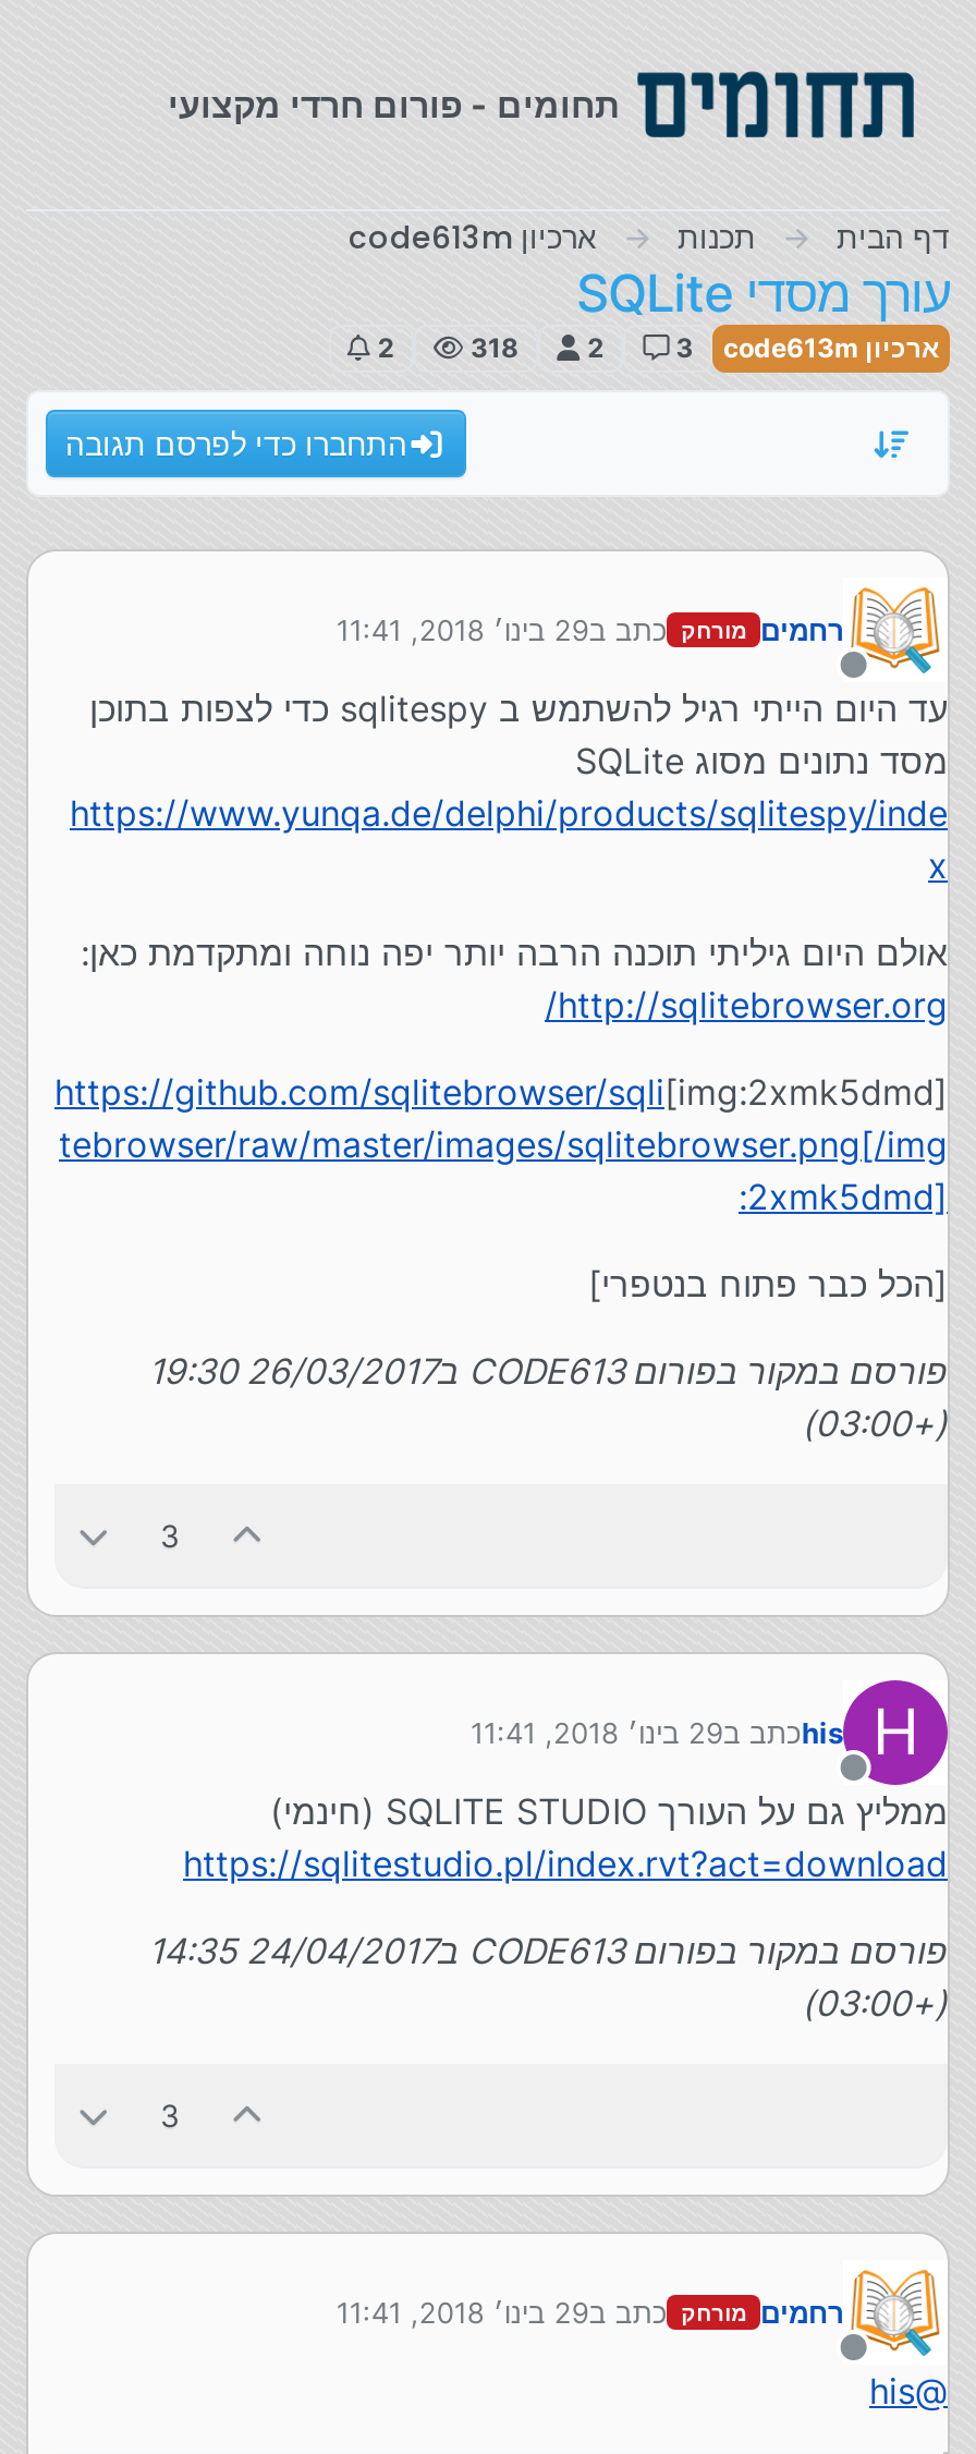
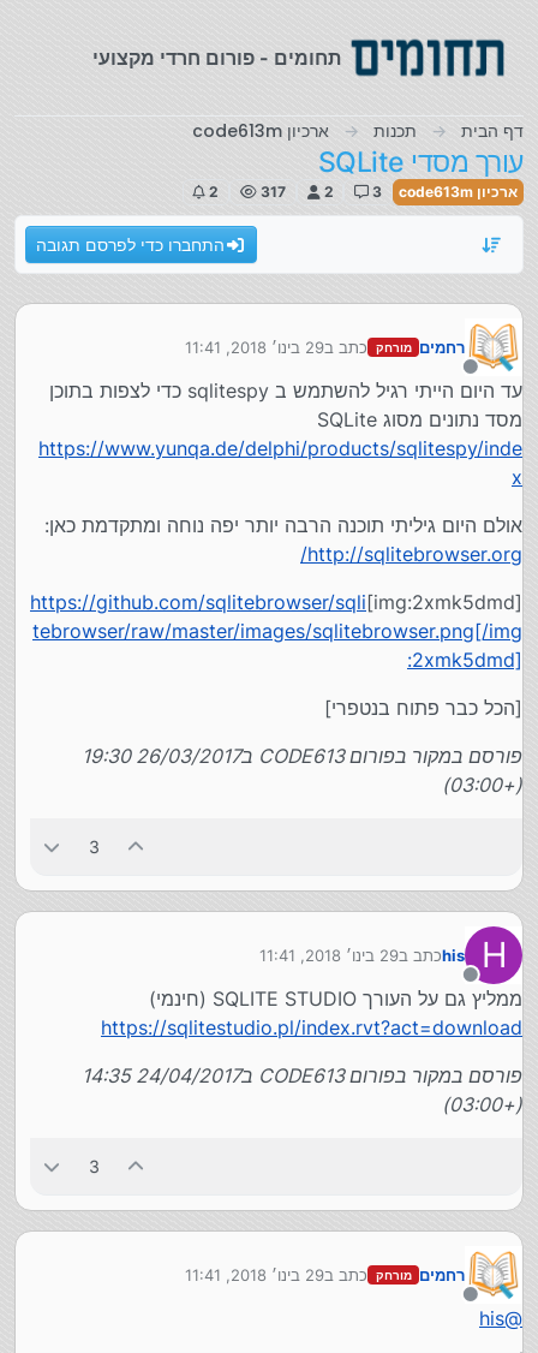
- 318
+ 317
